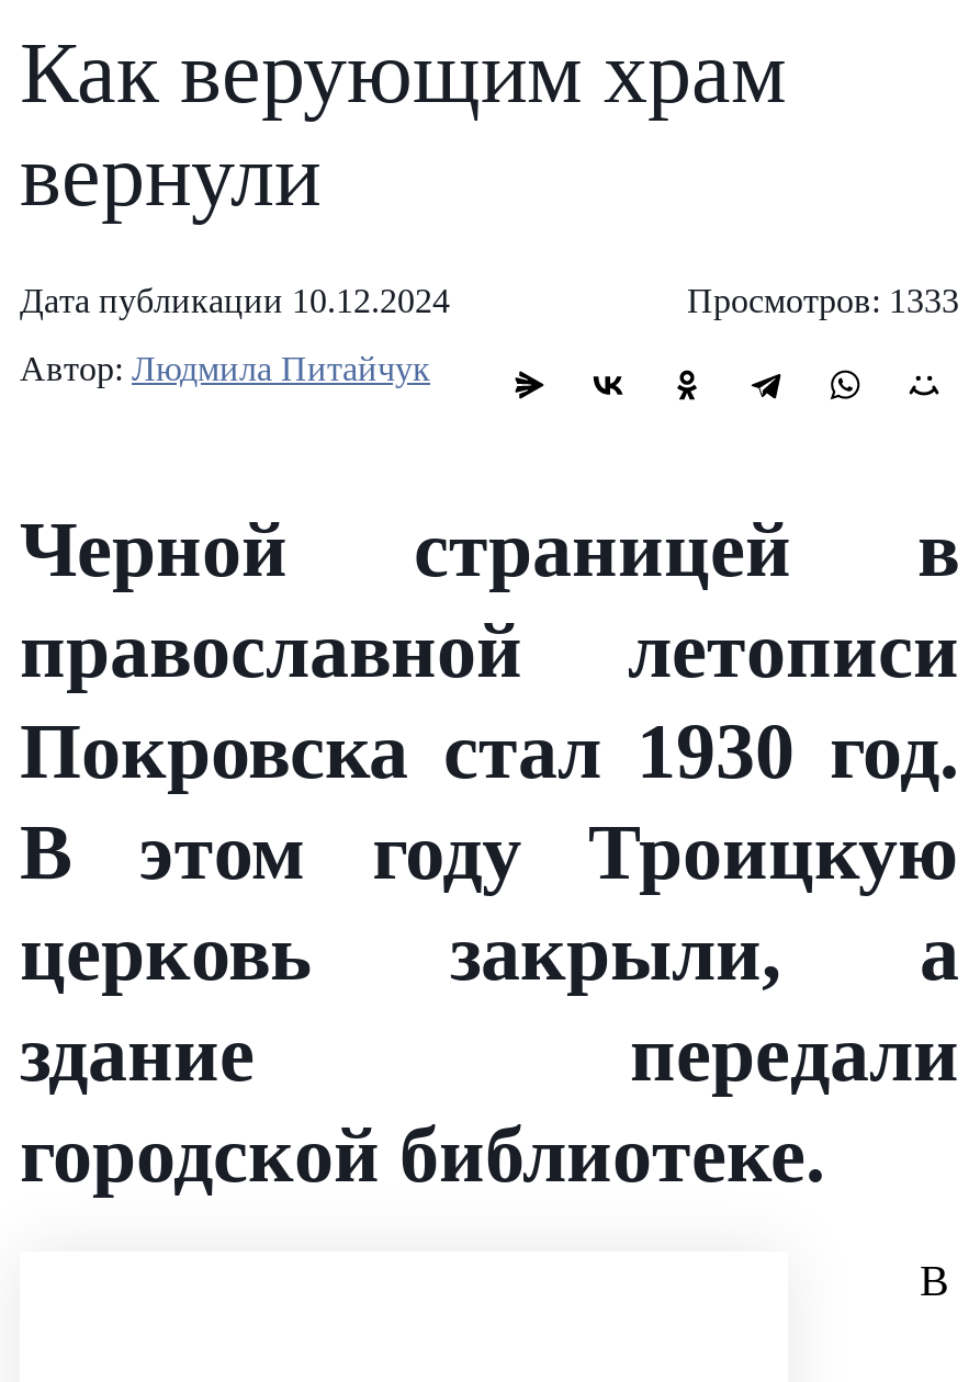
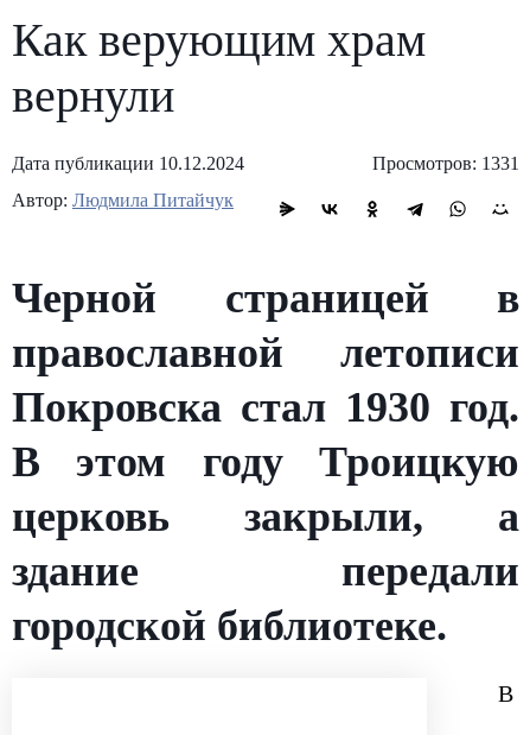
- Просмотров: 1333
+ Просмотров: 1331
